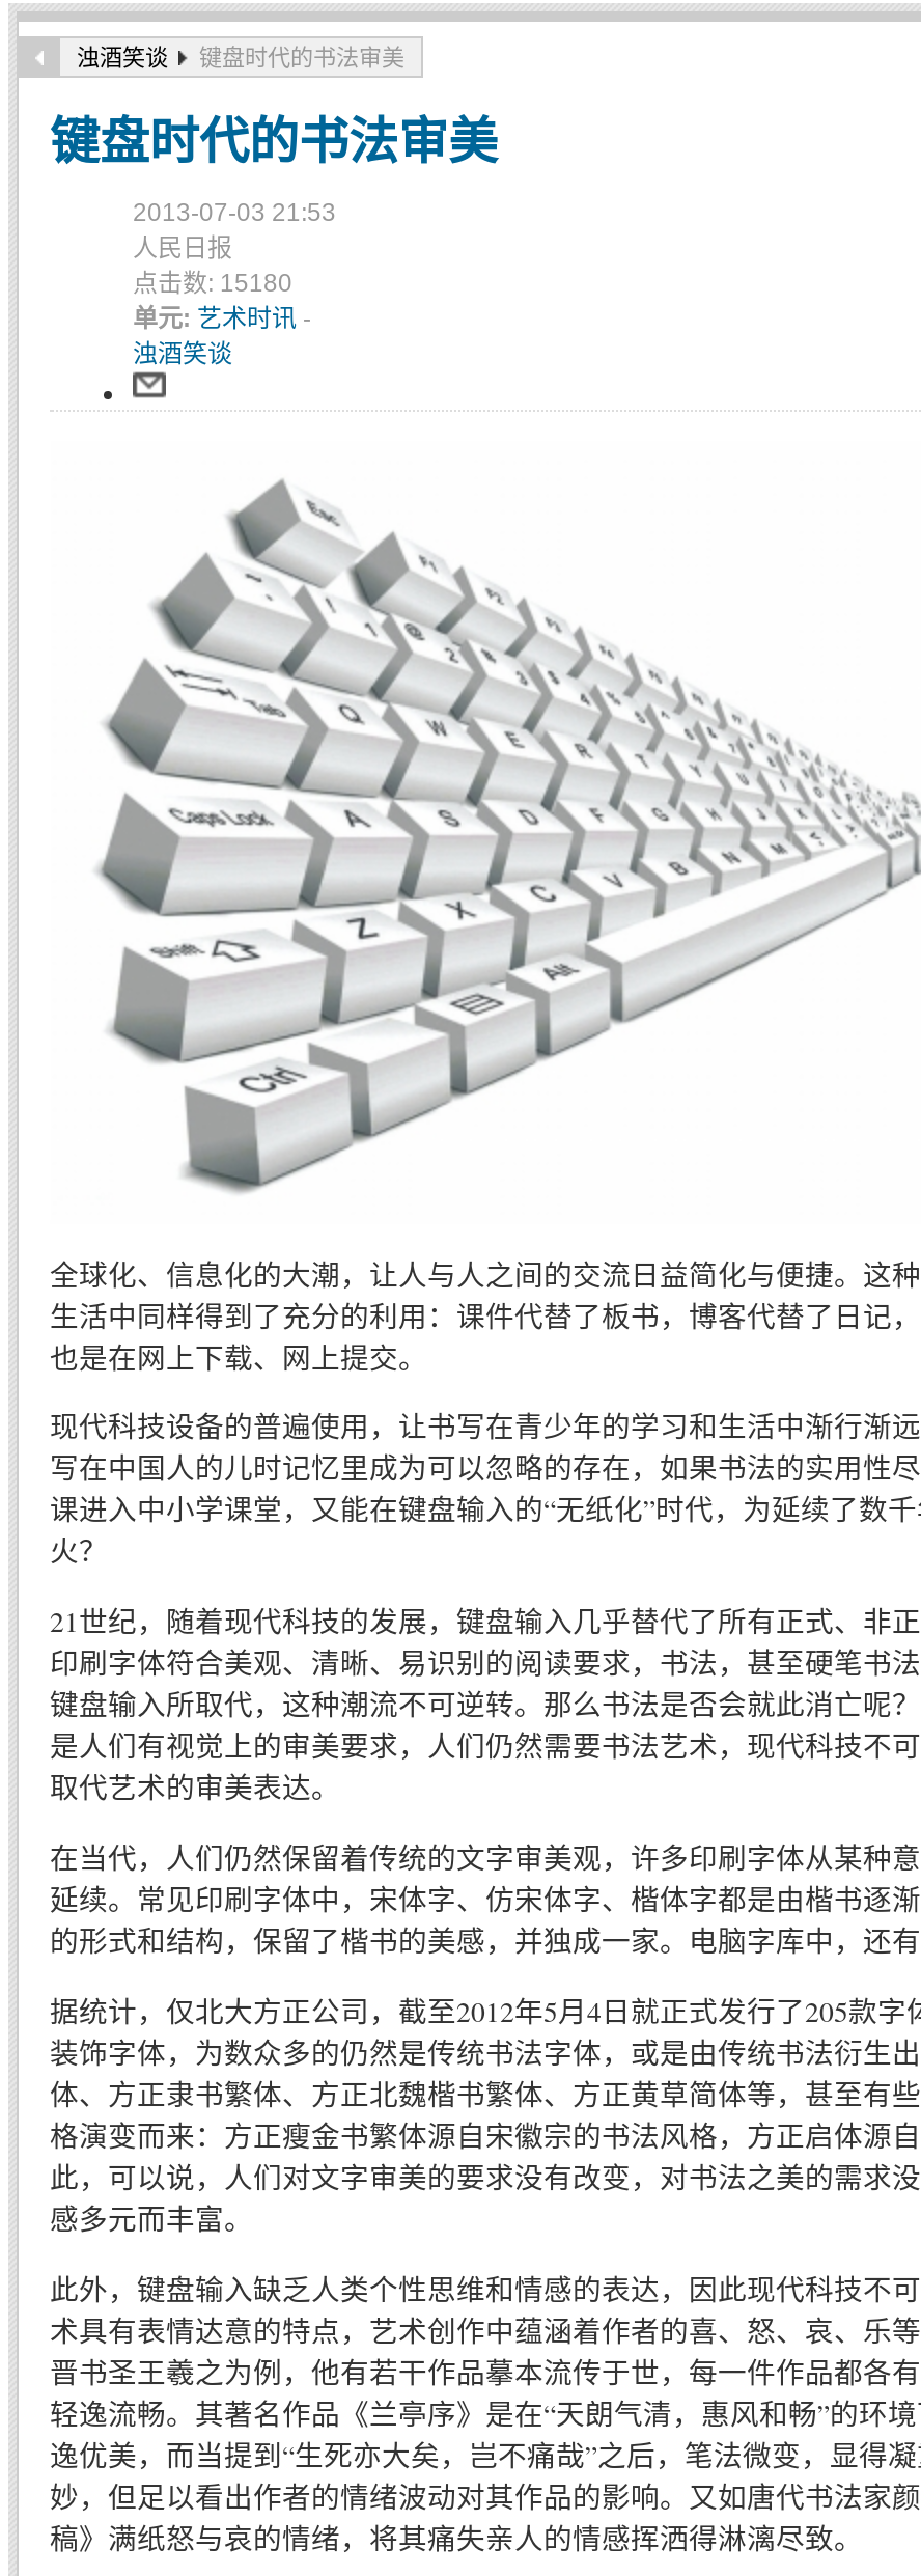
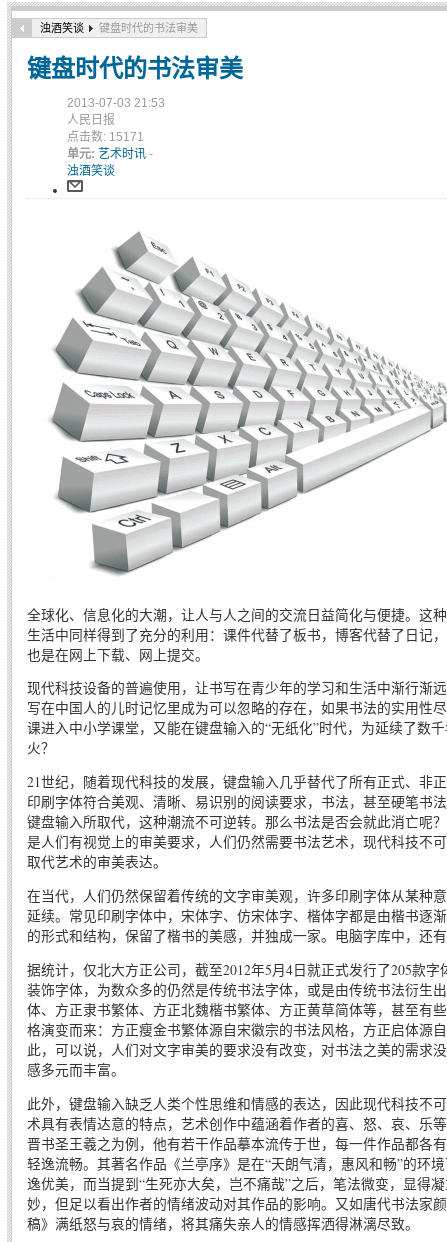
- 点击数: 15180
+ 点击数: 15171
